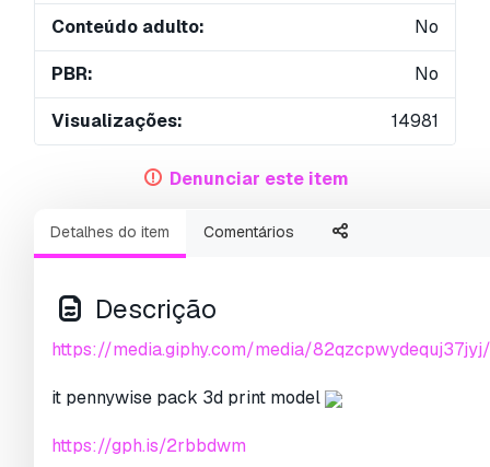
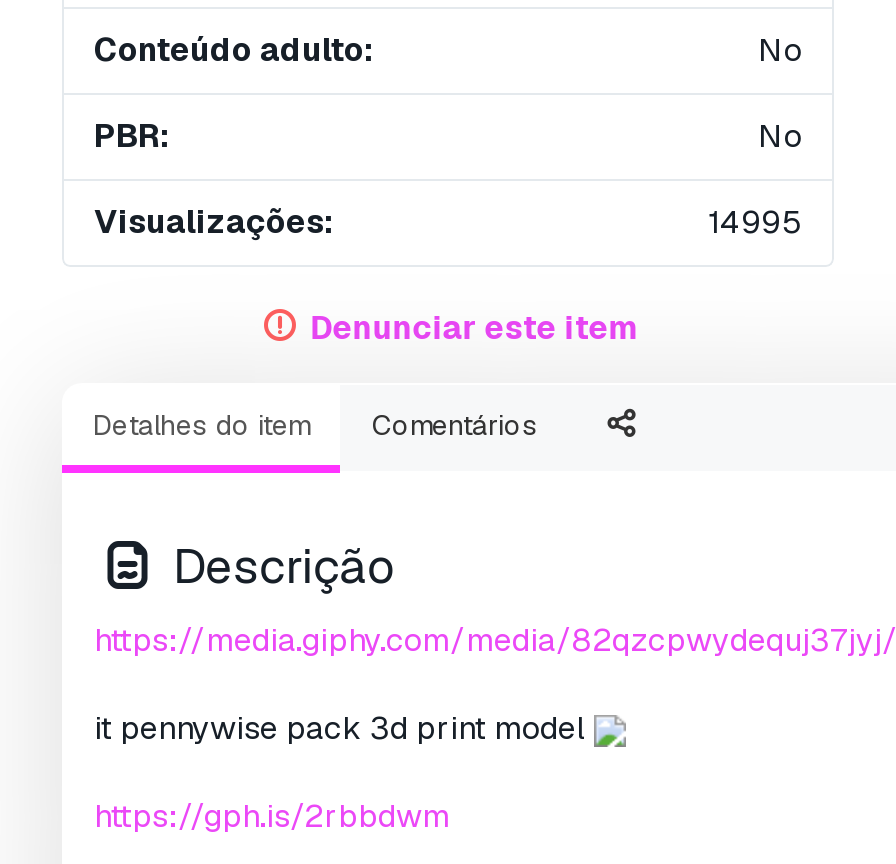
- 14981
+ 14995
